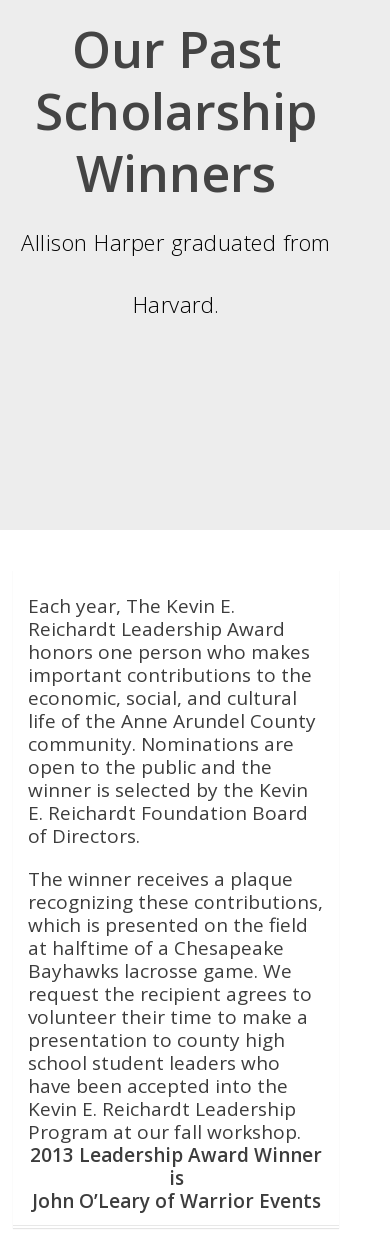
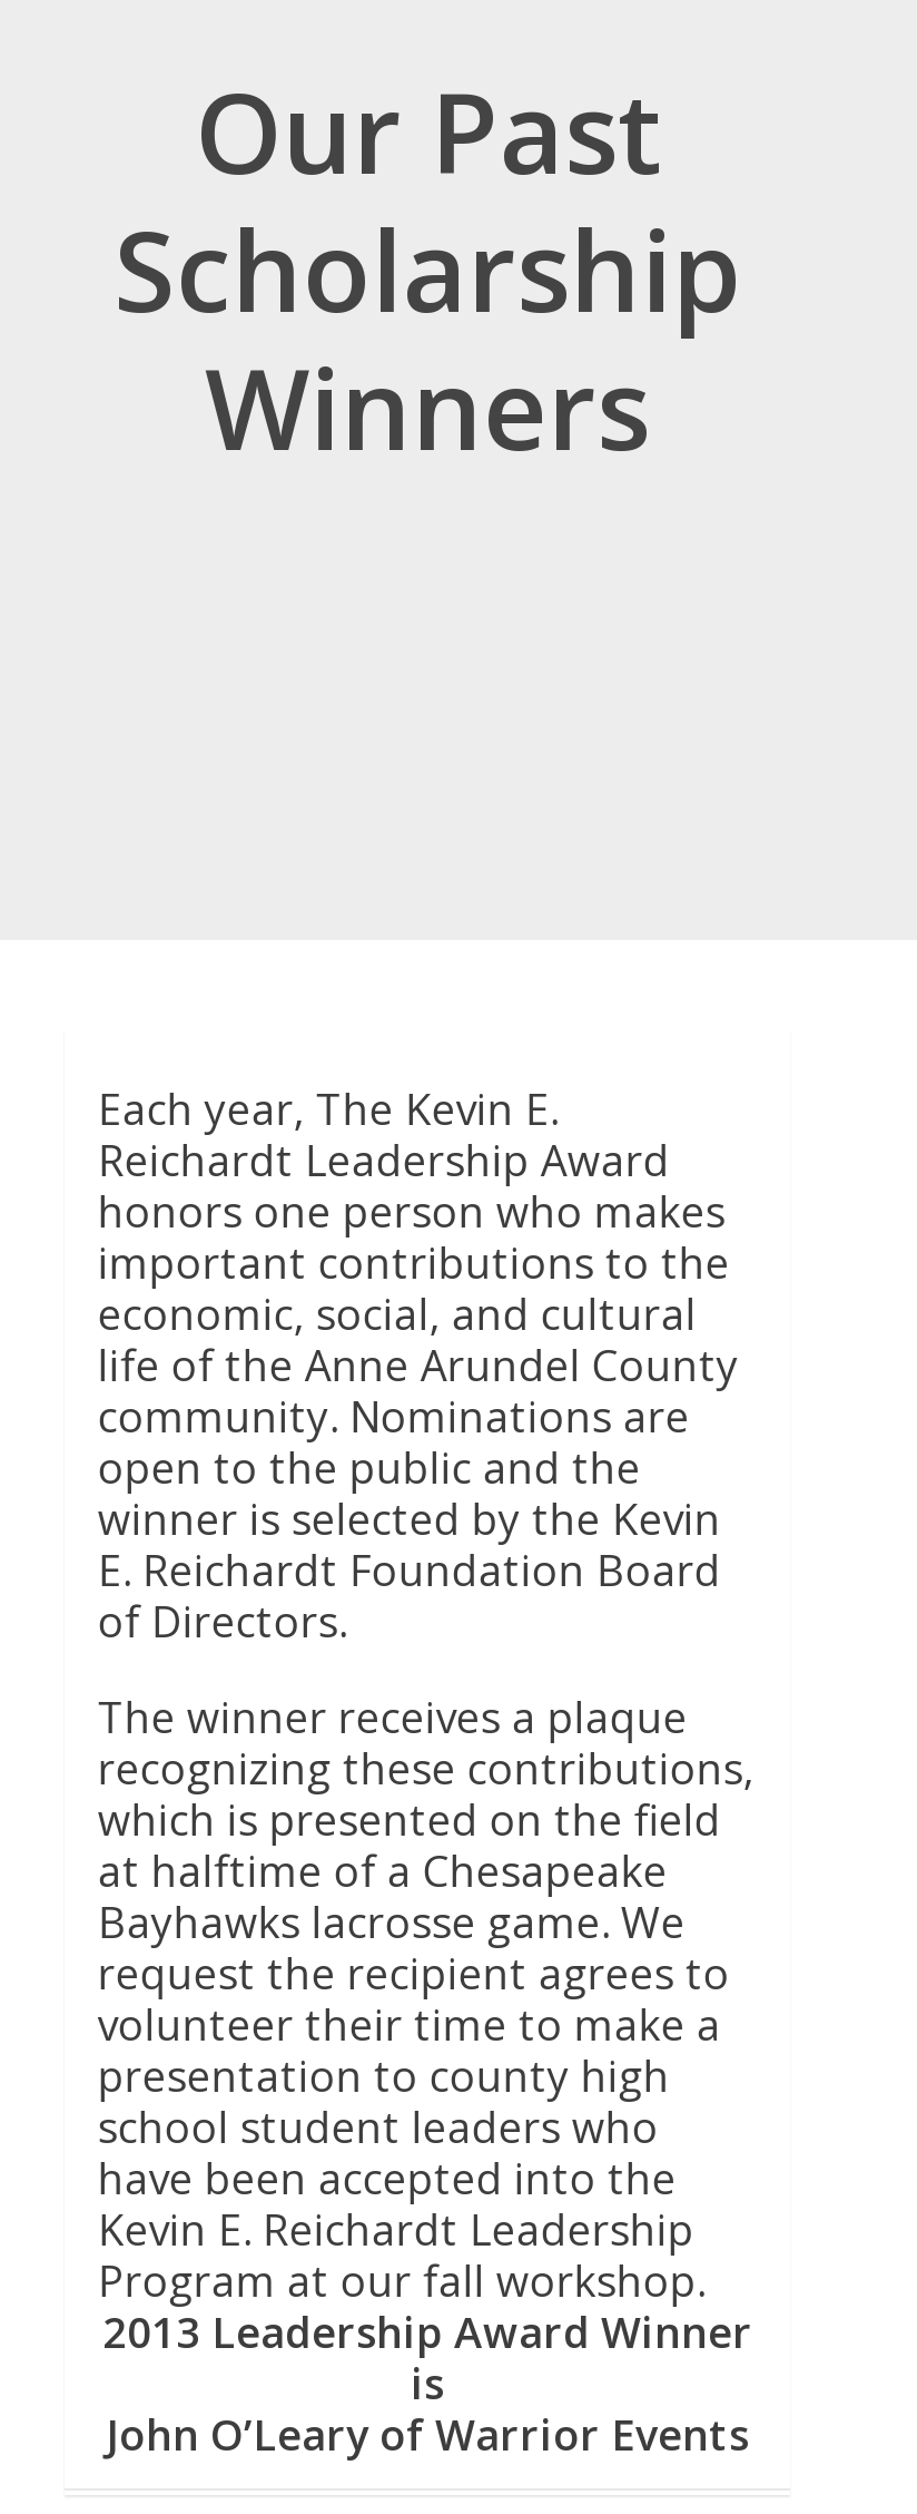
- Allison Harper graduated from
- Harvard.
